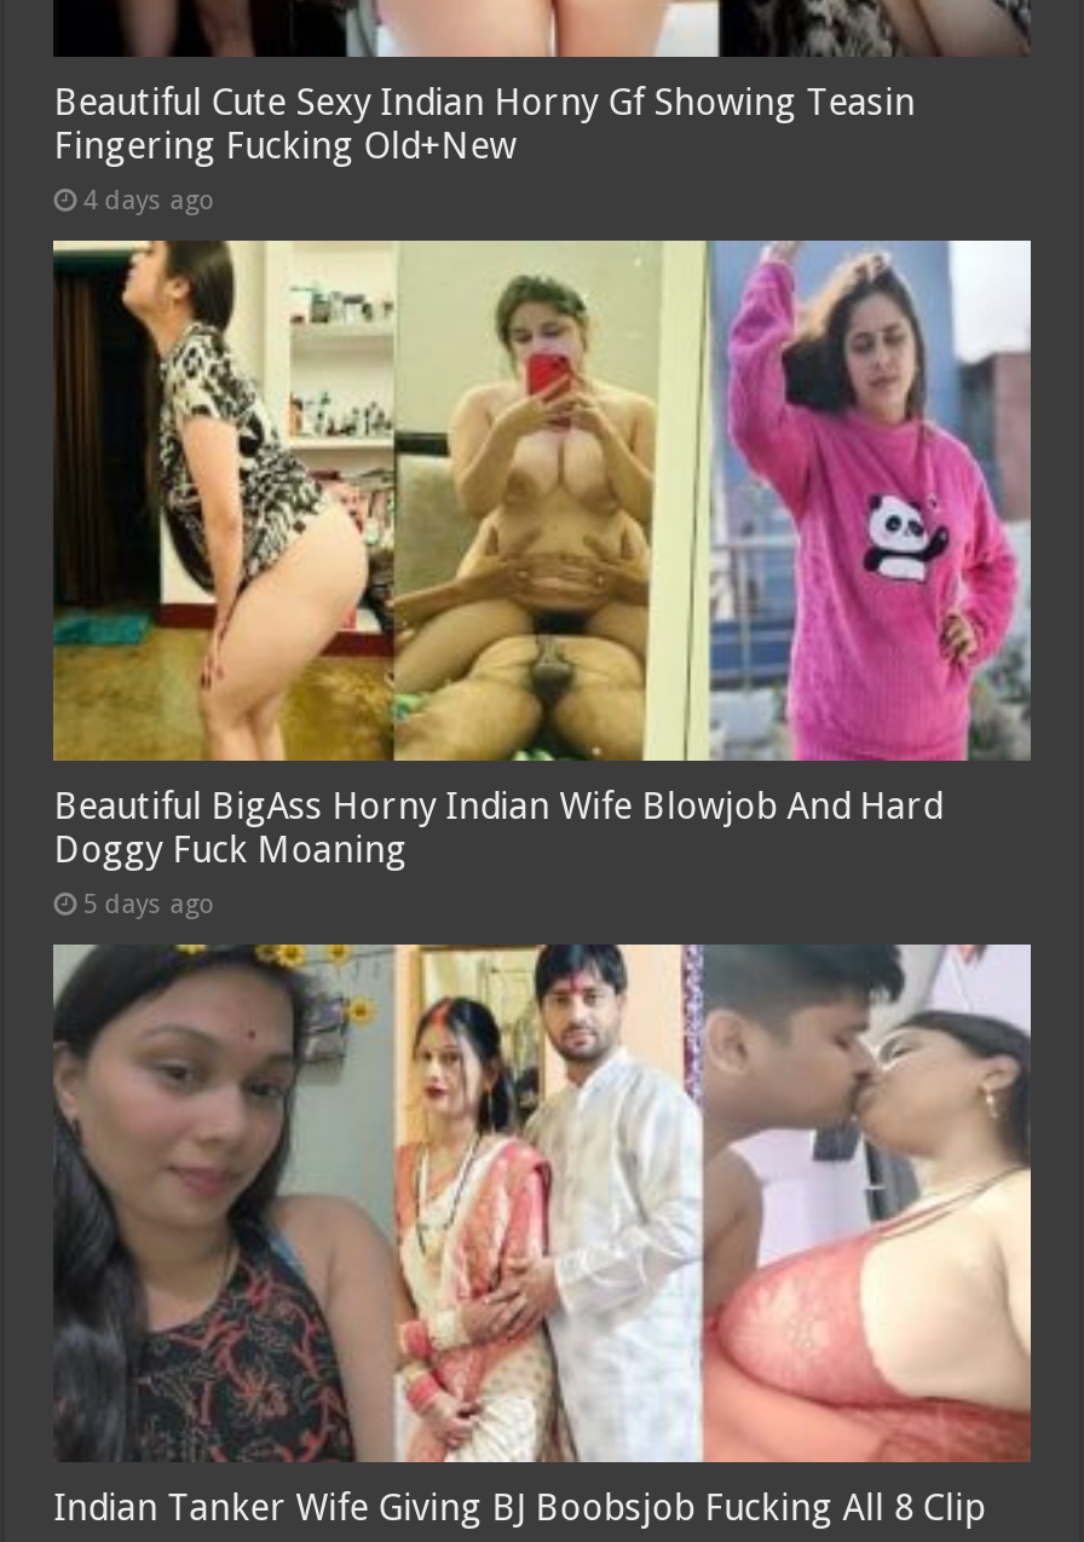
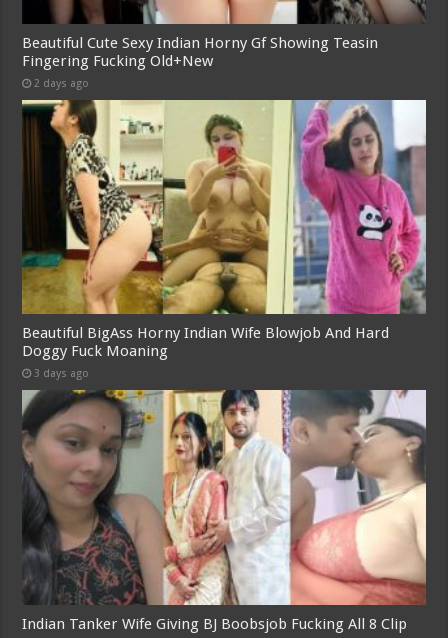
- 4 days ago
+ 2 days ago

- 5 days ago
+ 3 days ago
